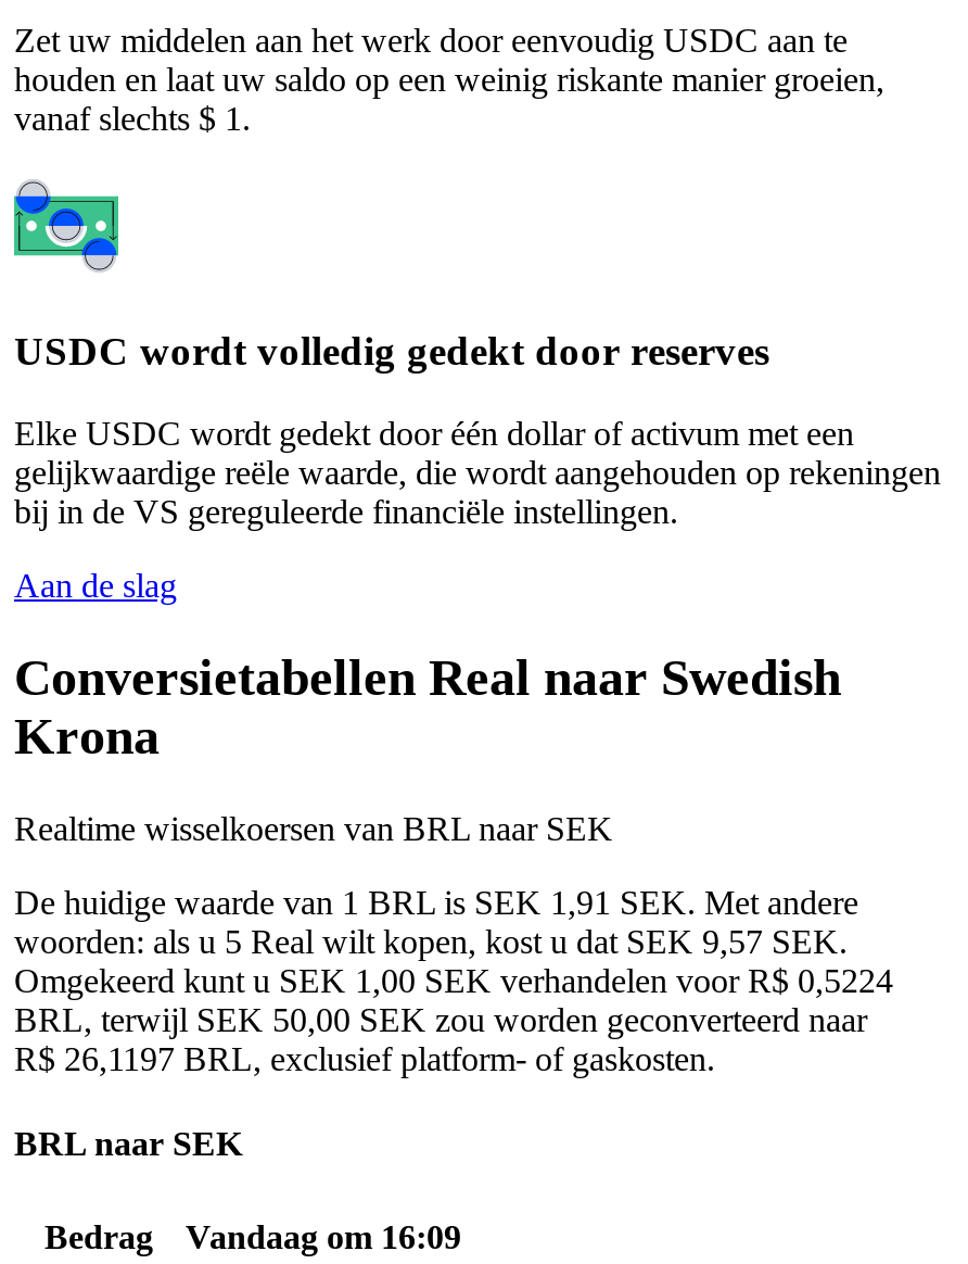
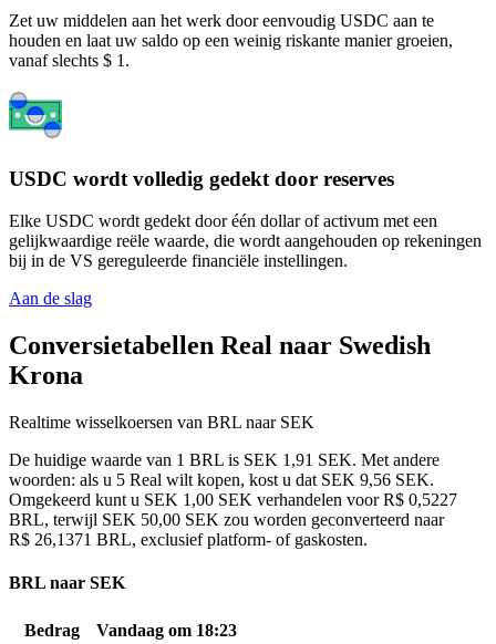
- woorden: als u 5 Real wilt kopen, kost u dat SEK 9,57 SEK.
+ woorden: als u 5 Real wilt kopen, kost u dat SEK 9,56 SEK.

- Omgekeerd kunt u SEK 1,00 SEK verhandelen voor R$ 0,5224
+ Omgekeerd kunt u SEK 1,00 SEK verhandelen voor R$ 0,5227

- R$ 26,1197 BRL, exclusief platform- of gaskosten.
+ R$ 26,1371 BRL, exclusief platform- of gaskosten.

- Bedrag Vandaag om 16:09
+ Bedrag Vandaag om 18:23
